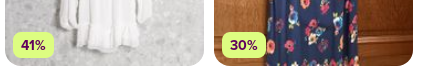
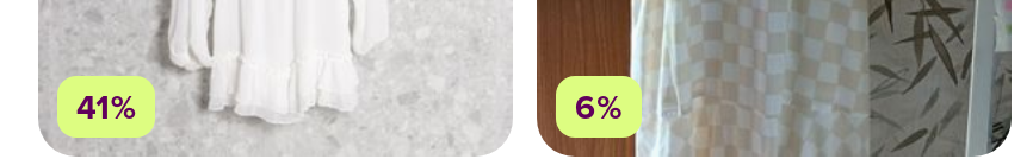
- 30%
+ 6%
